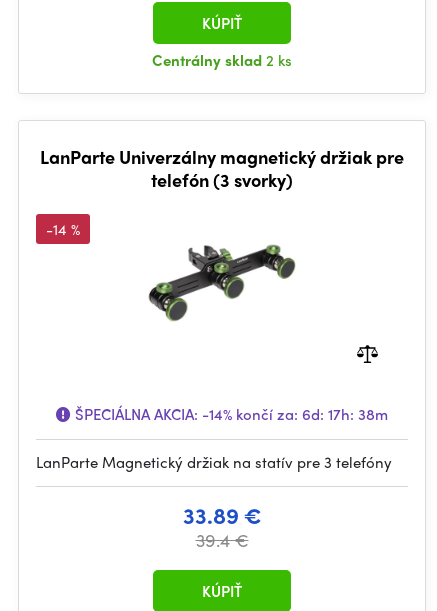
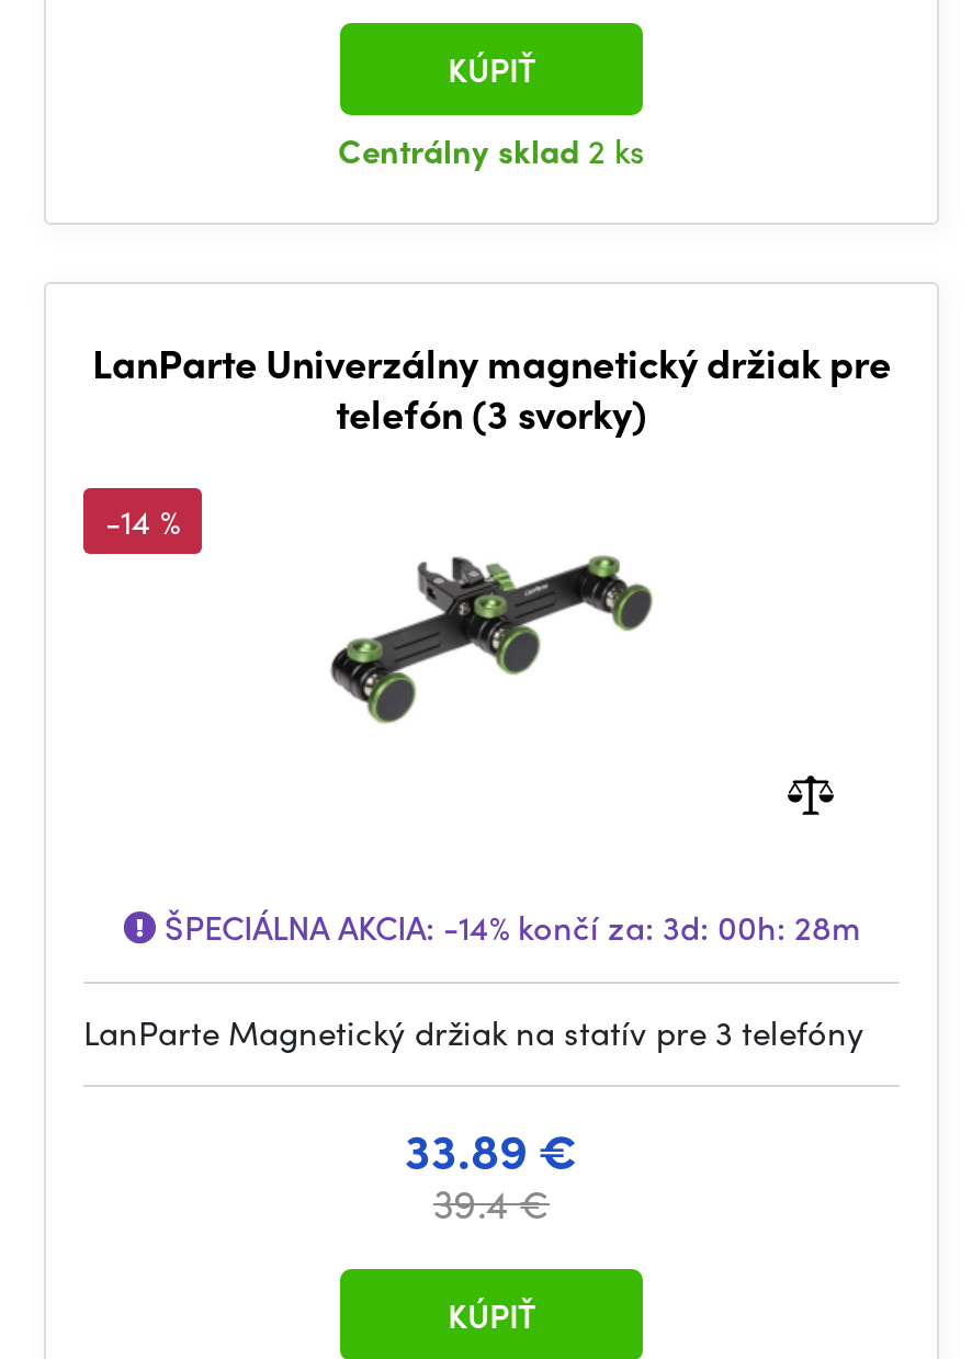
- ŠPECIÁLNA AKCIA: -14% končí za: 6d: 17h: 38m
+ ŠPECIÁLNA AKCIA: -14% končí za: 3d: 00h: 28m
